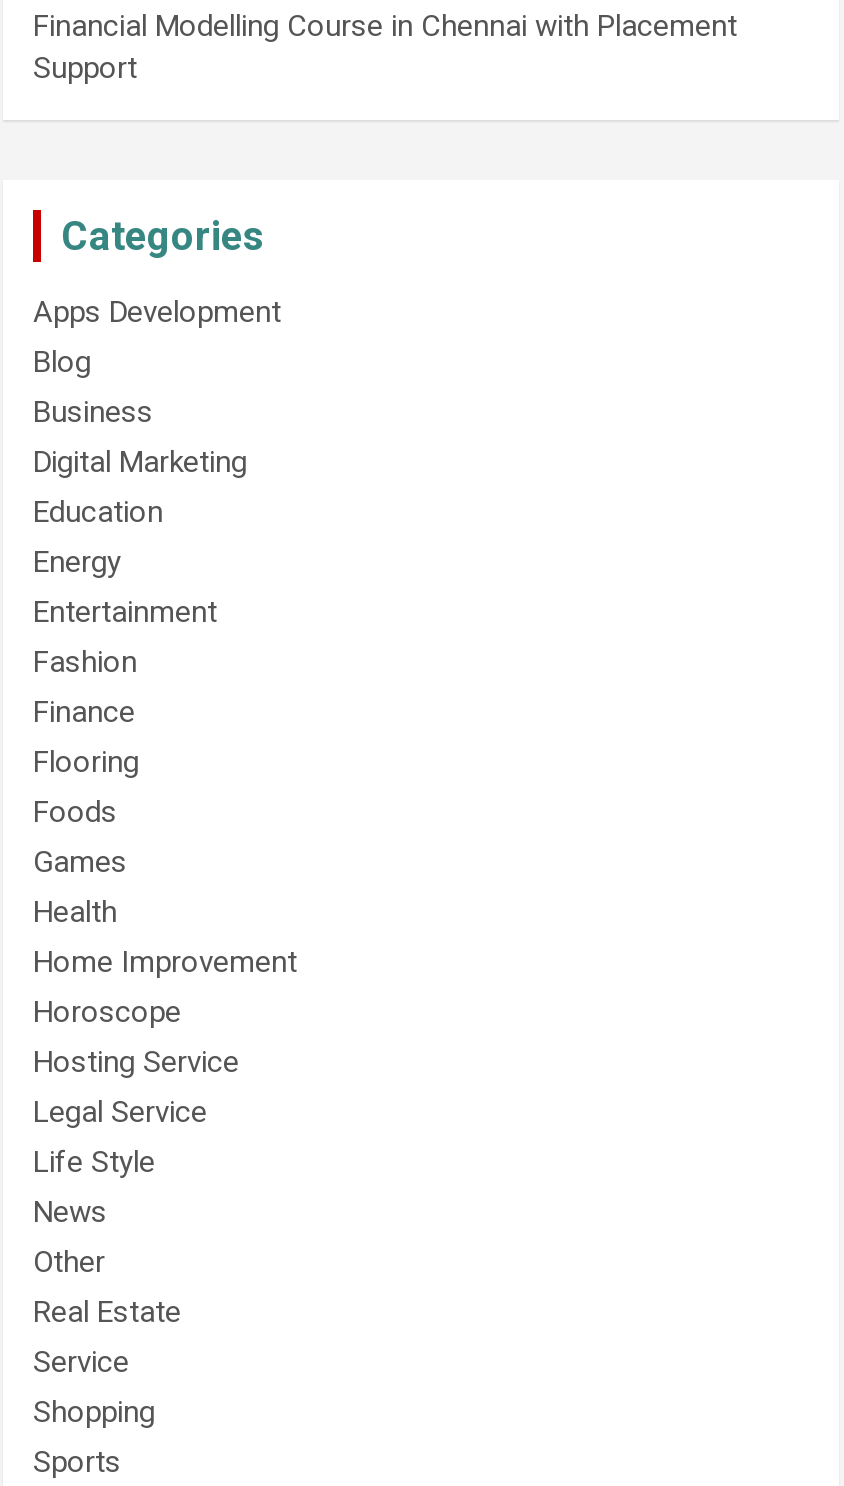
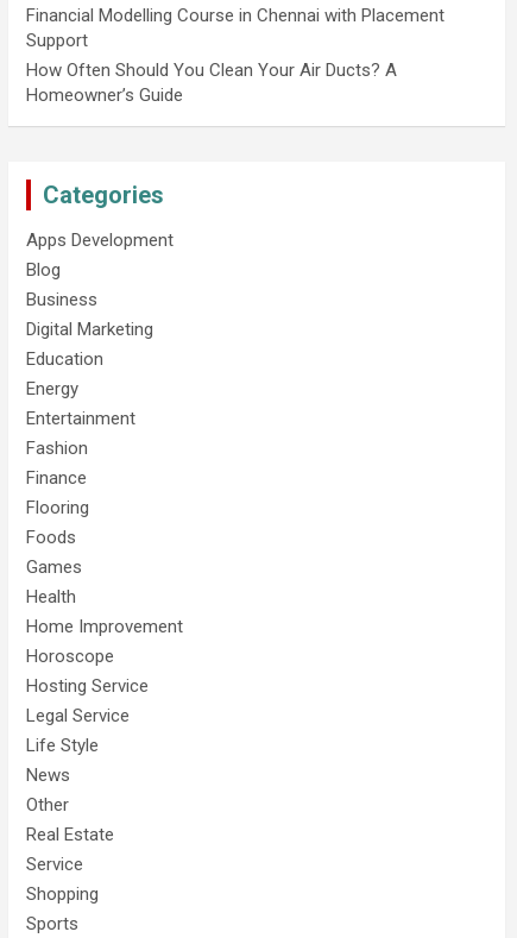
+ How Often Should You Clean Your Air Ducts? A
+ Homeowner’s Guide
